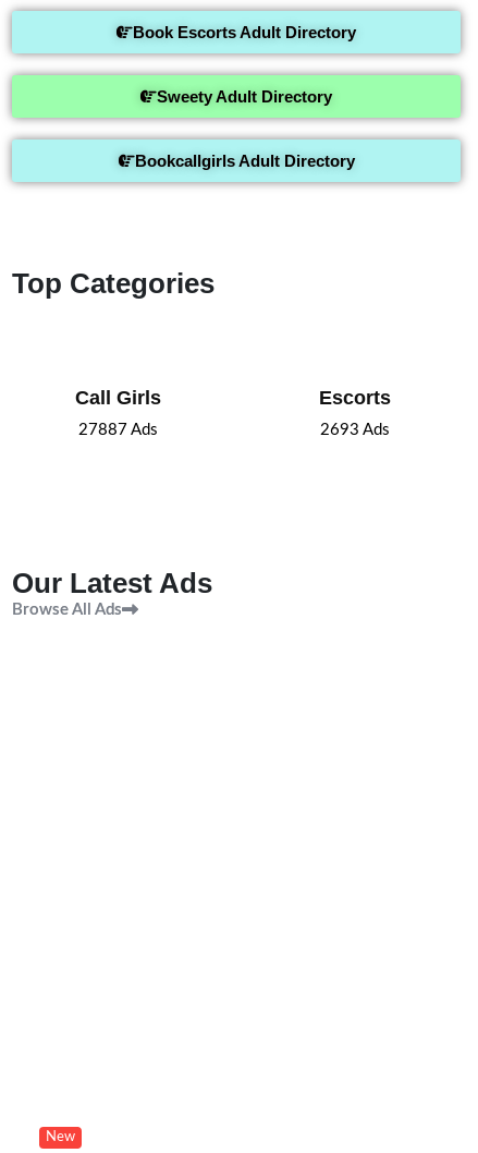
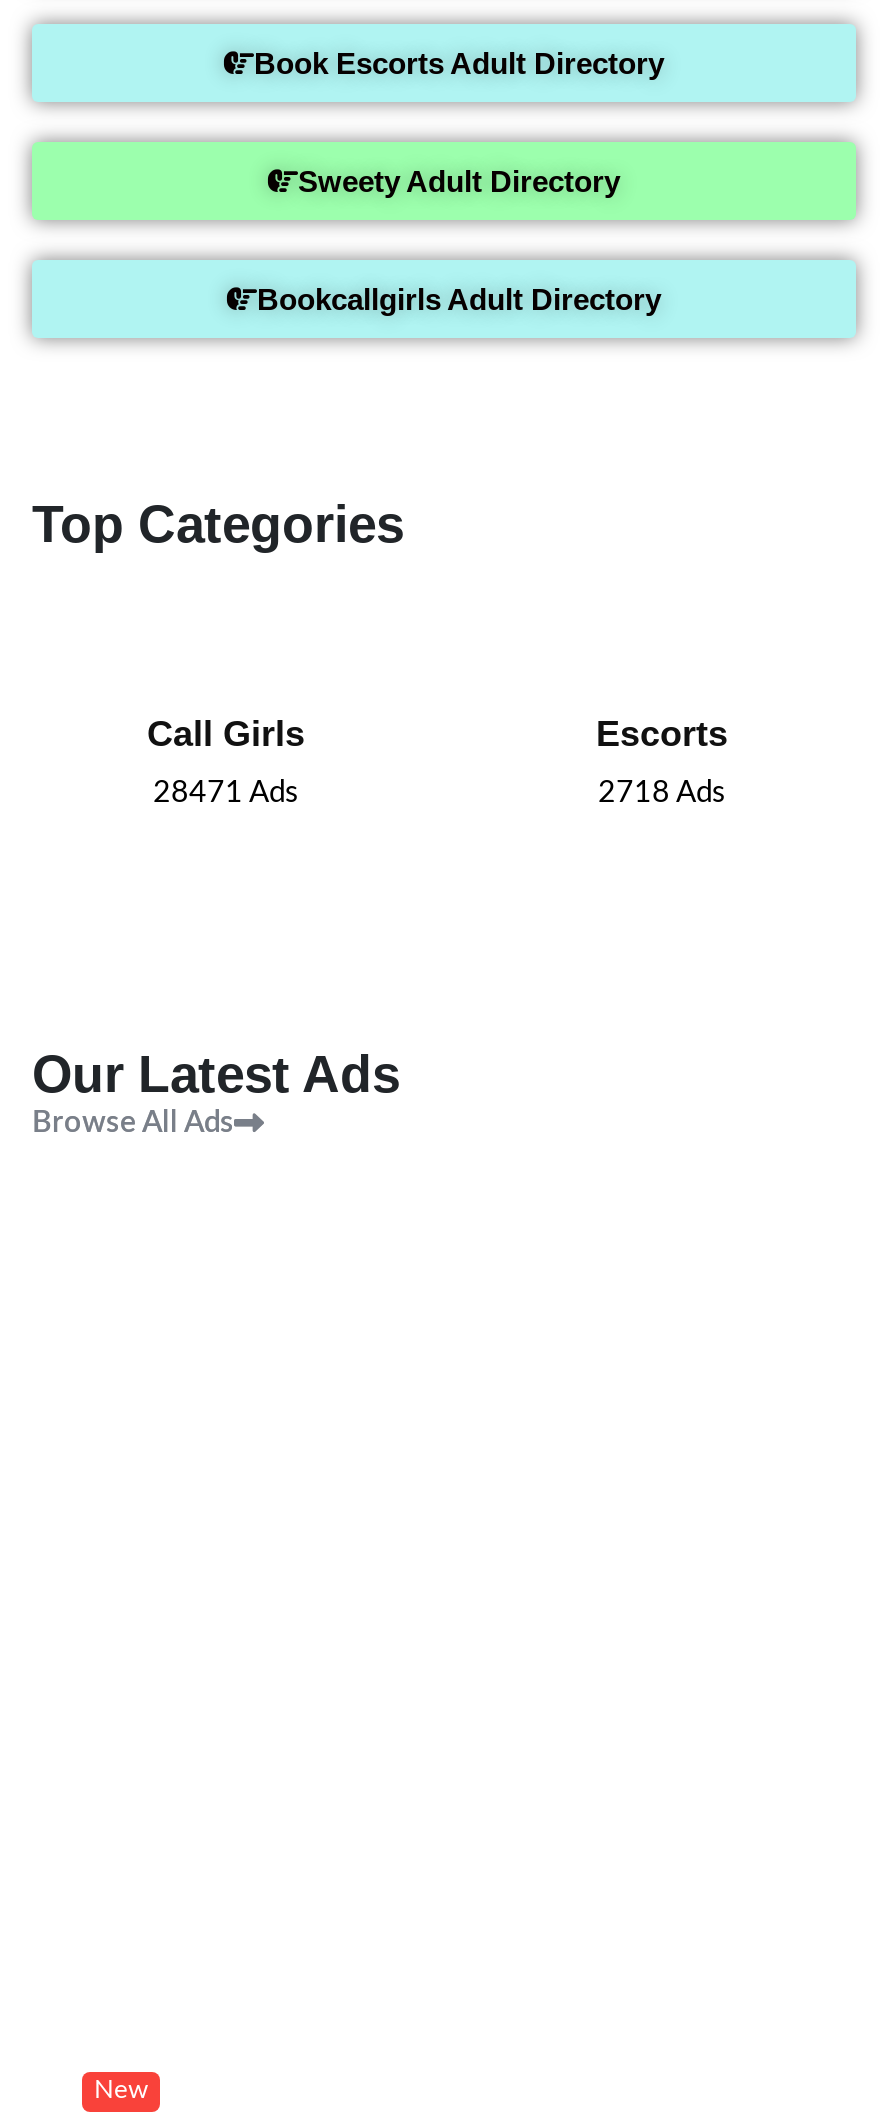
- 27887 Ads
+ 28471 Ads

- 2693 Ads
+ 2718 Ads
